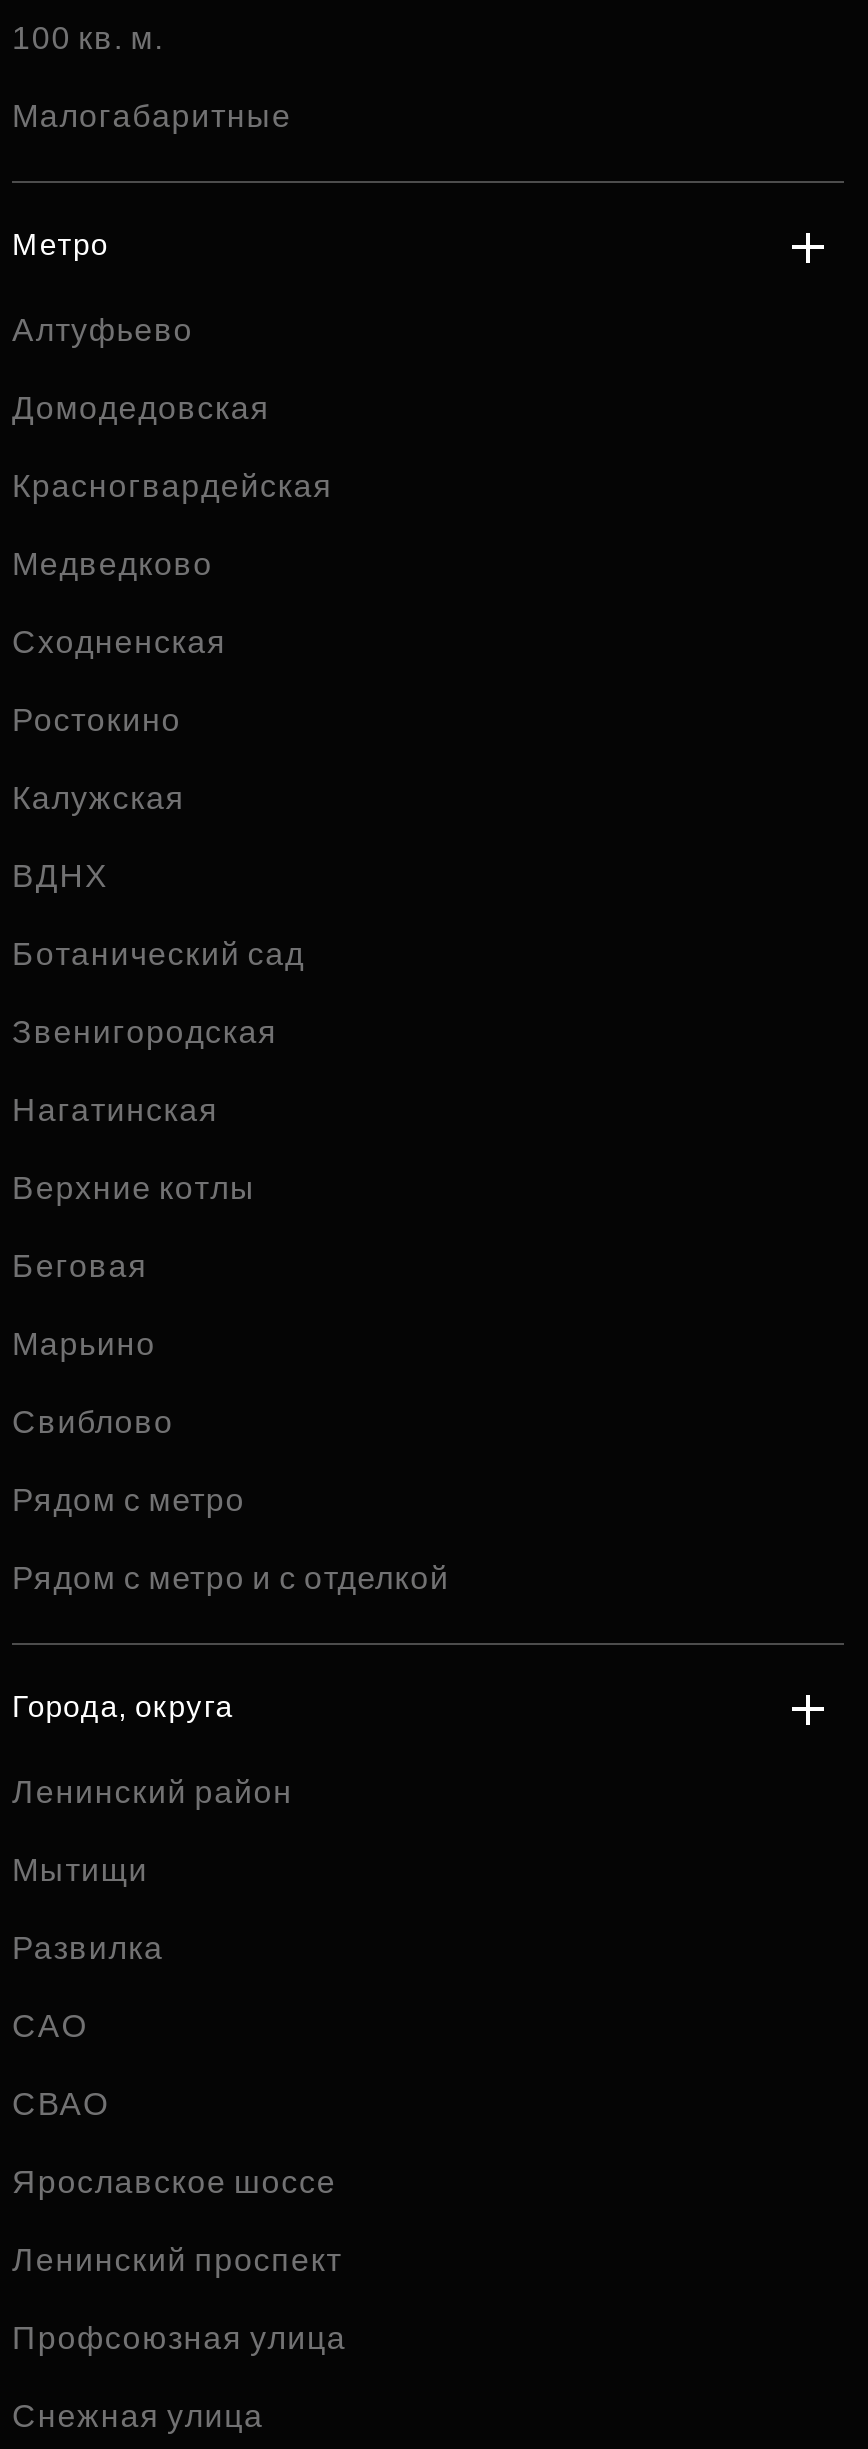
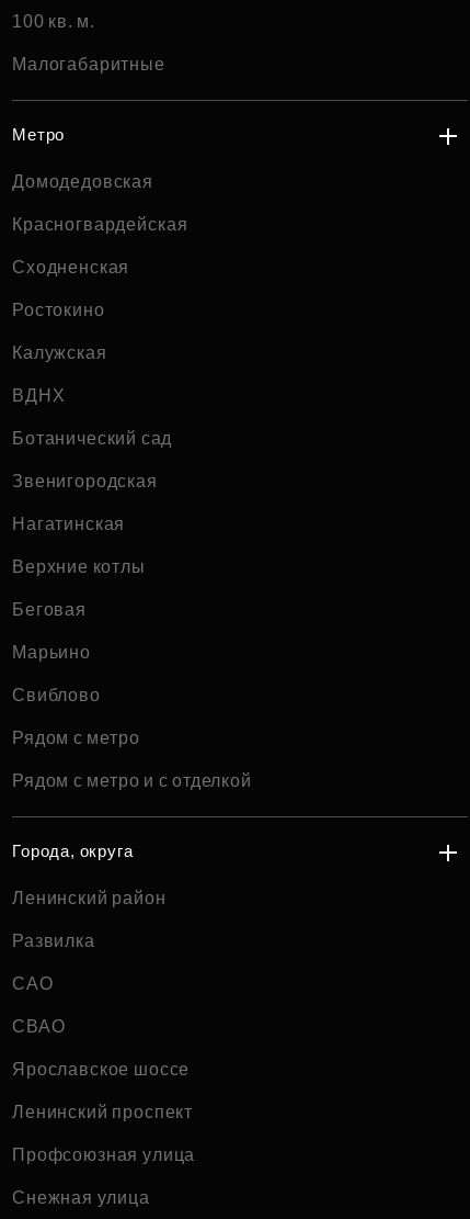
- Алтуфьево

- Медведково

- Мытищи
